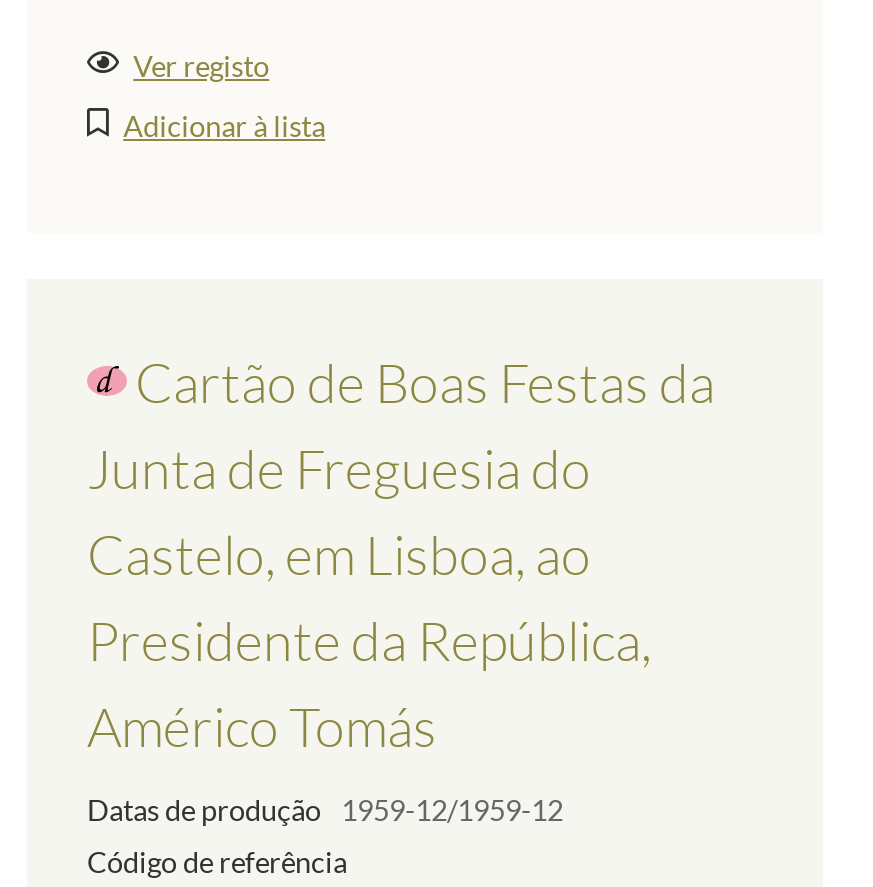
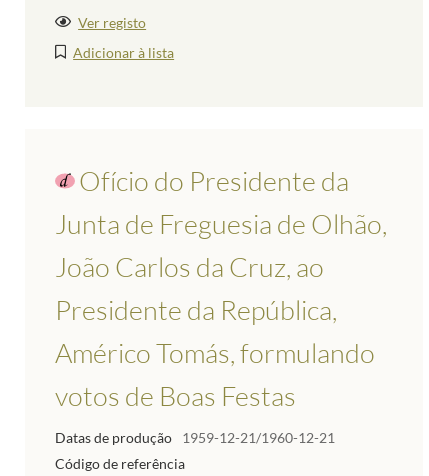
- Cartão de Boas Festas da
- Junta de Freguesia do
- Castelo, em Lisboa, ao
+ Ofício do Presidente da
+ Junta de Freguesia de Olhão,
+ João Carlos da Cruz, ao

- Américo Tomás
+ Américo Tomás, formulando
+ votos de Boas Festas

- Datas de produção 1959-12/1959-12
+ Datas de produção 1959-12-21/1960-12-21
